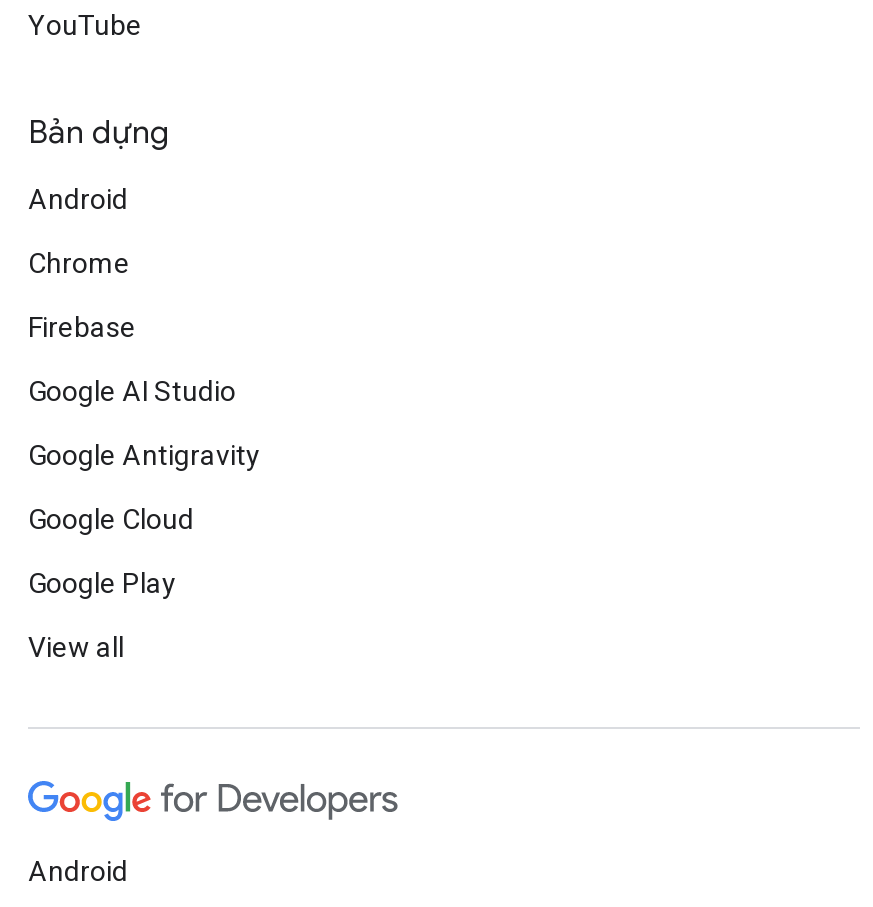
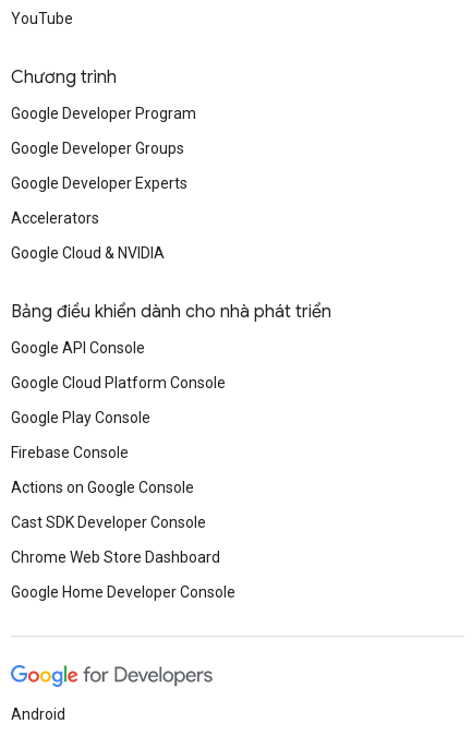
- Bản dựng
- Android
- Chrome
- Firebase
- Google AI Studio
- Google Antigravity
- Google Cloud
- Google Play
- View all
+ Chương trình
+ Google Developer Program
+ Google Developer Groups
+ Google Developer Experts
+ Accelerators
+ Google Cloud & NVIDIA
+ Bảng điều khiển dành cho nhà phát triển
+ Google API Console
+ Google Cloud Platform Console
+ Google Play Console
+ Firebase Console
+ Actions on Google Console
+ Cast SDK Developer Console
+ Chrome Web Store Dashboard
+ Google Home Developer Console
